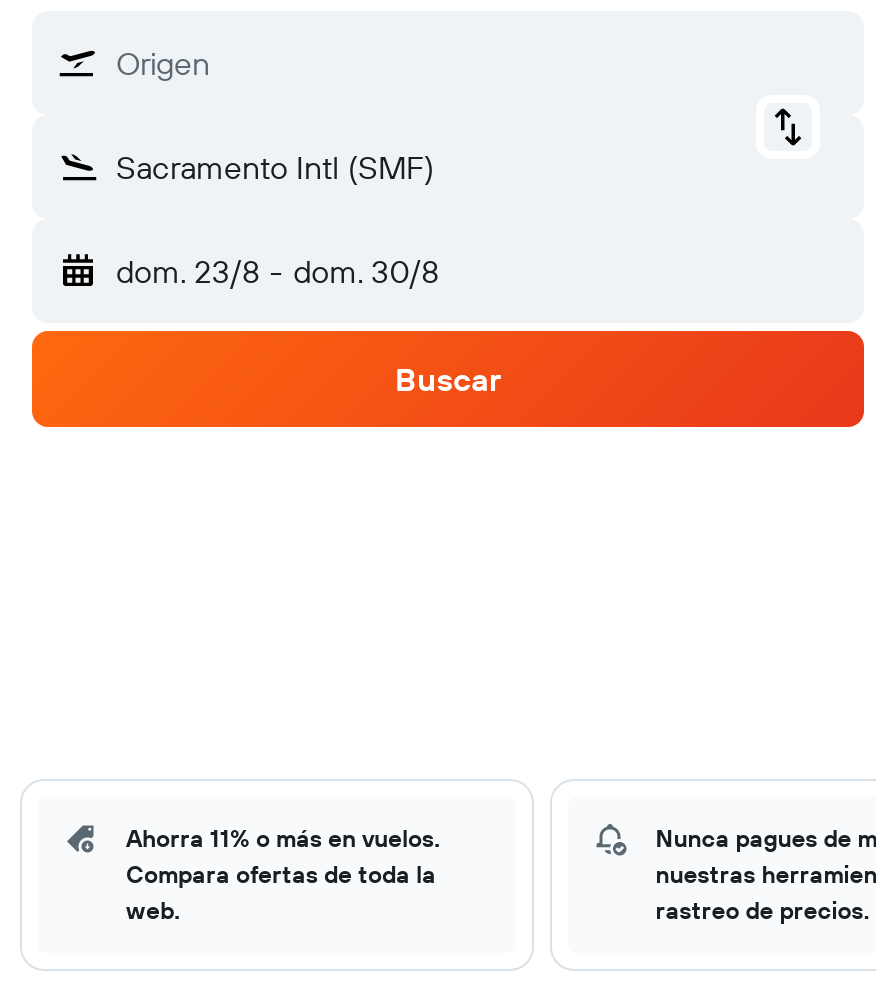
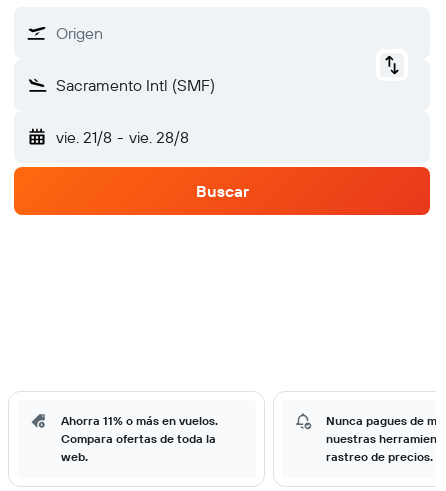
- dom. 23/8 - dom. 30/8
+ vie. 21/8 - vie. 28/8
